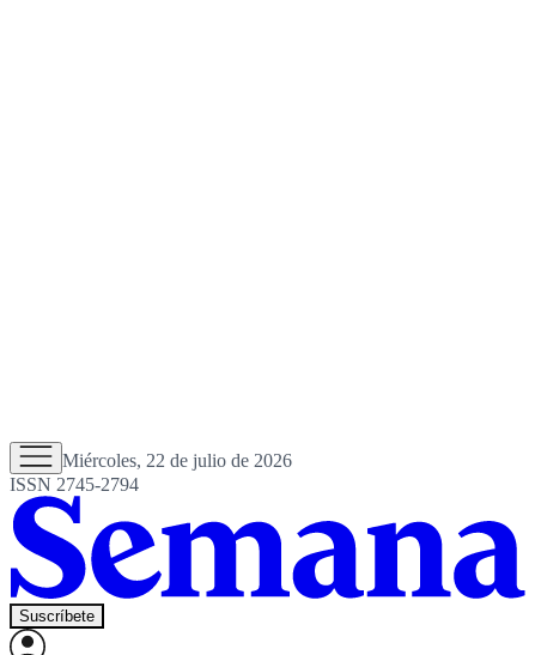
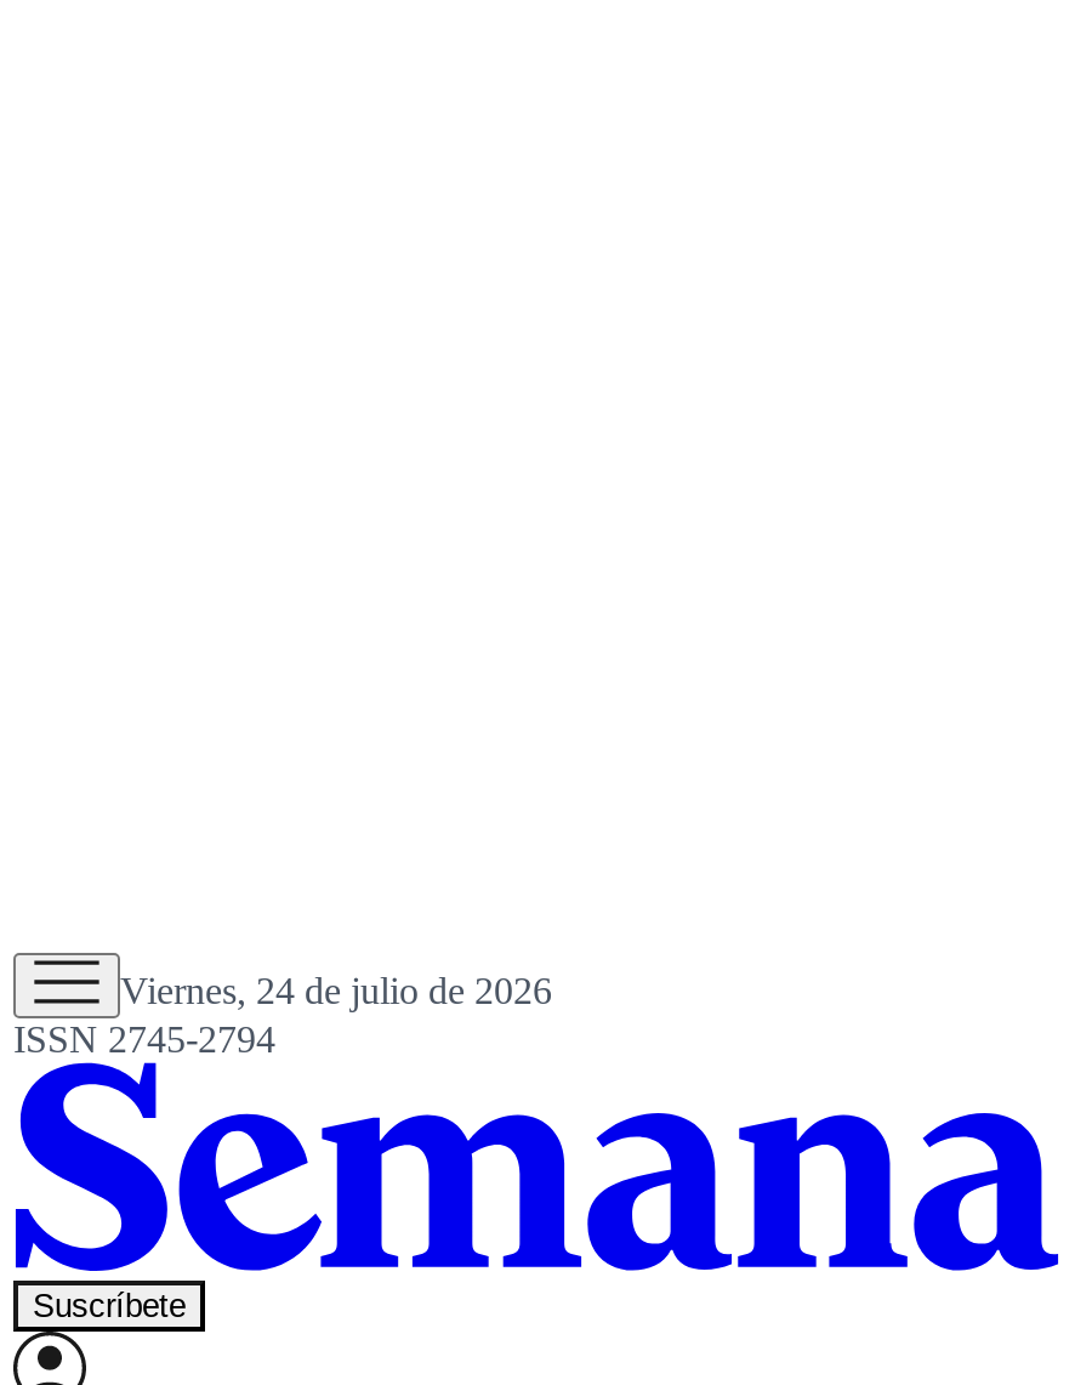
- Miércoles, 22 de julio de 2026
+ Viernes, 24 de julio de 2026
